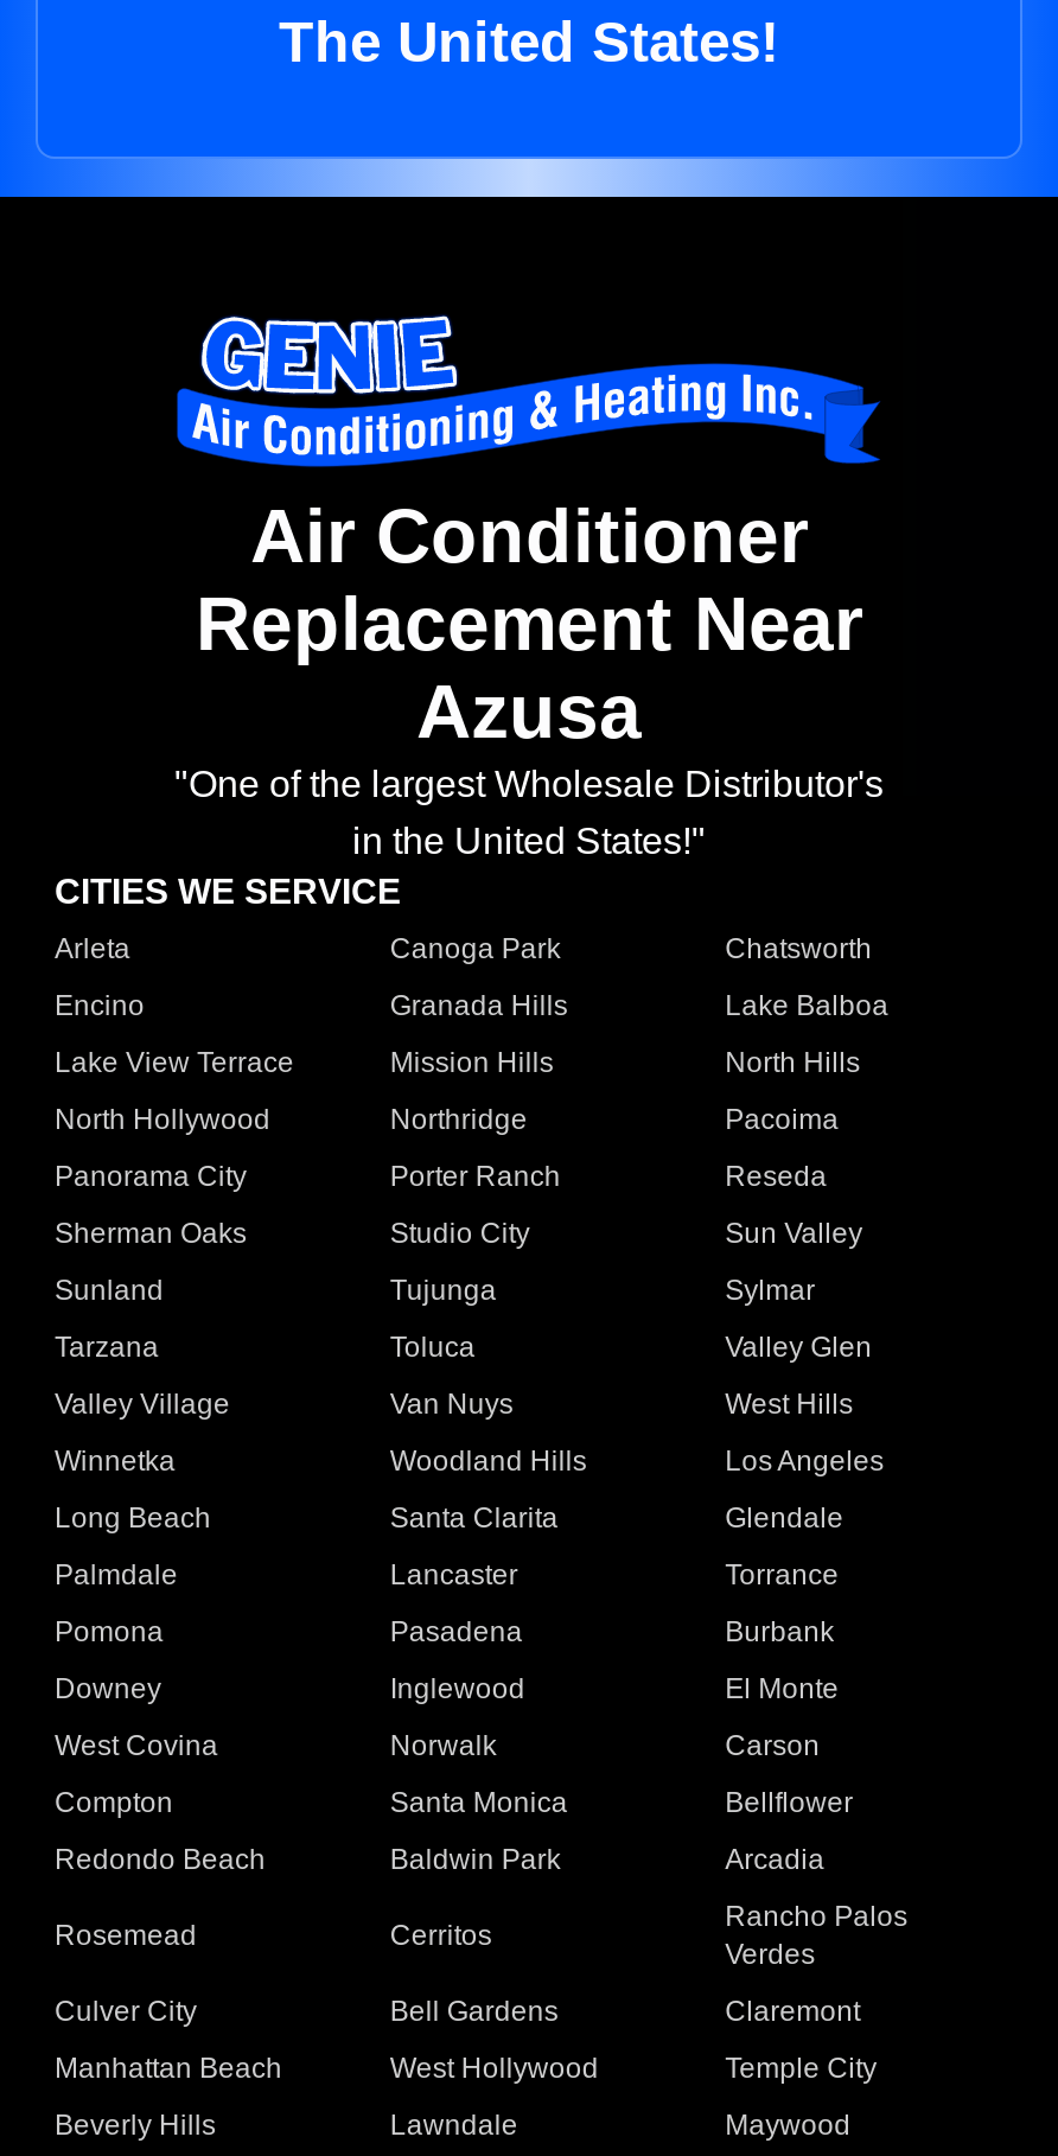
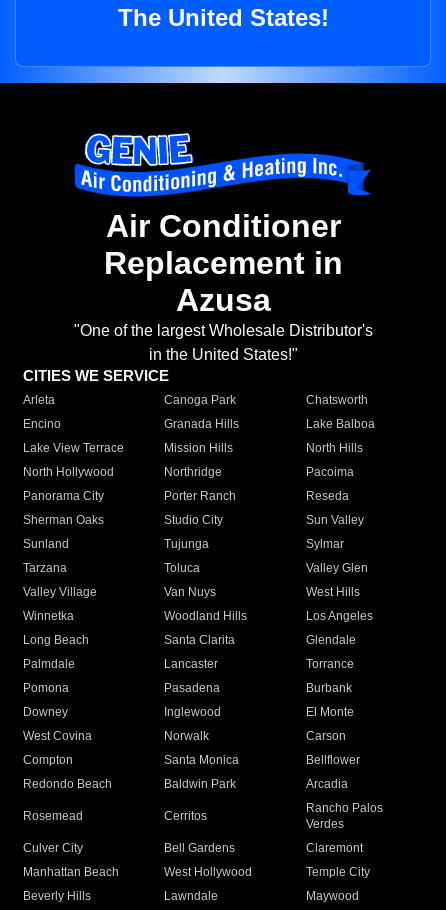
- Replacement Near
+ Replacement in
